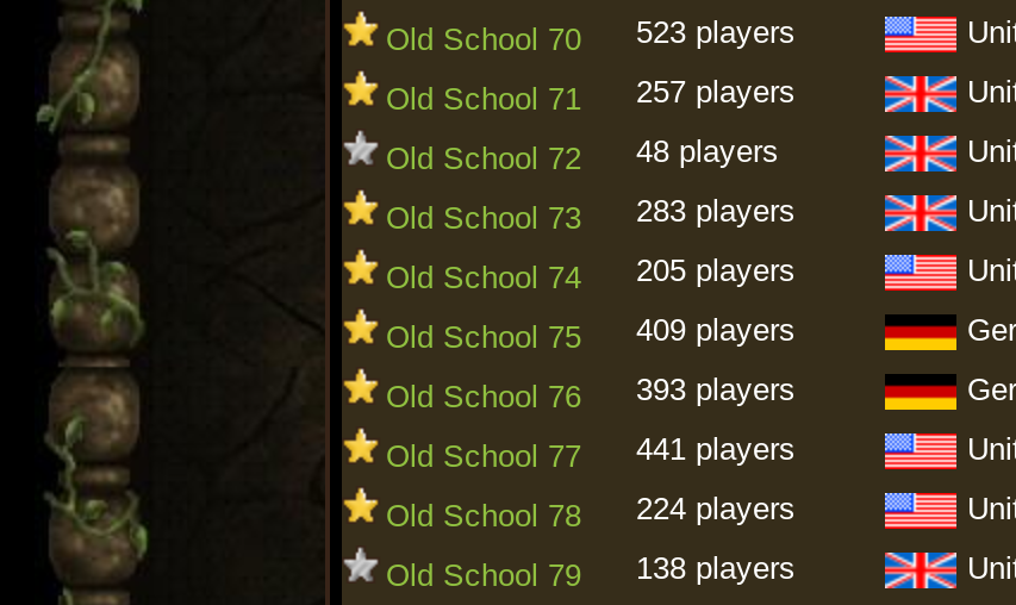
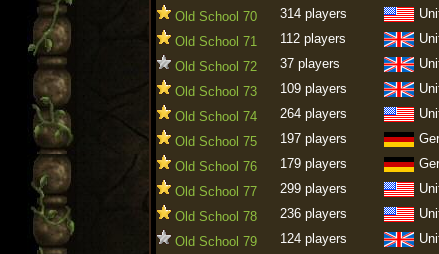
- Old School 70 523 players
+ Old School 70 314 players

- Old School 71 257 players
+ Old School 71 112 players

- Old School 72 48 players
+ Old School 72 37 players

- Old School 73 283 players
+ Old School 73 109 players

- Old School 74 205 players
+ Old School 74 264 players

- Old School 75 409 players
+ Old School 75 197 players

- Old School 76 393 players
+ Old School 76 179 players

- Old School 77 441 players
+ Old School 77 299 players

- Old School 78 224 players
+ Old School 78 236 players

- Old School 79 138 players
+ Old School 79 124 players
